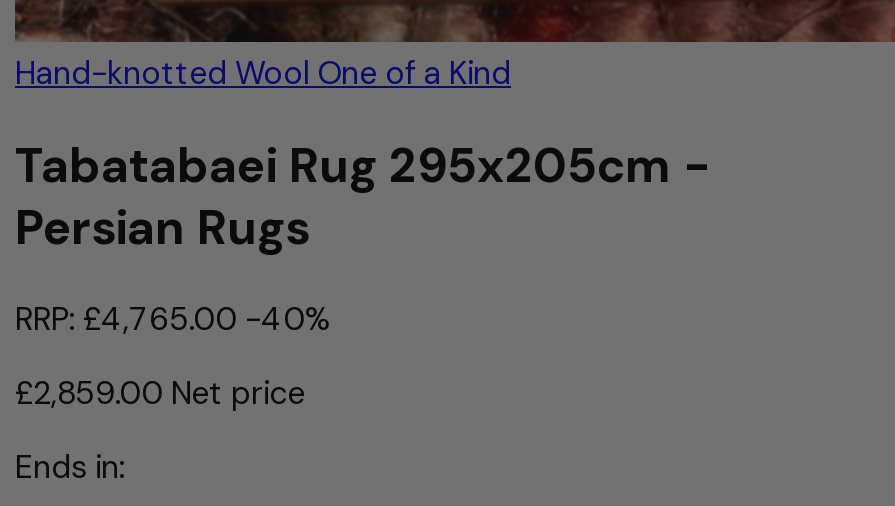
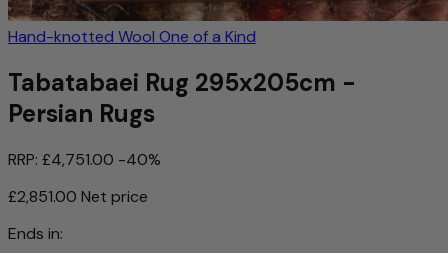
- RRP: £4,765.00 -40%
+ RRP: £4,751.00 -40%

- £2,859.00 Net price
+ £2,851.00 Net price
